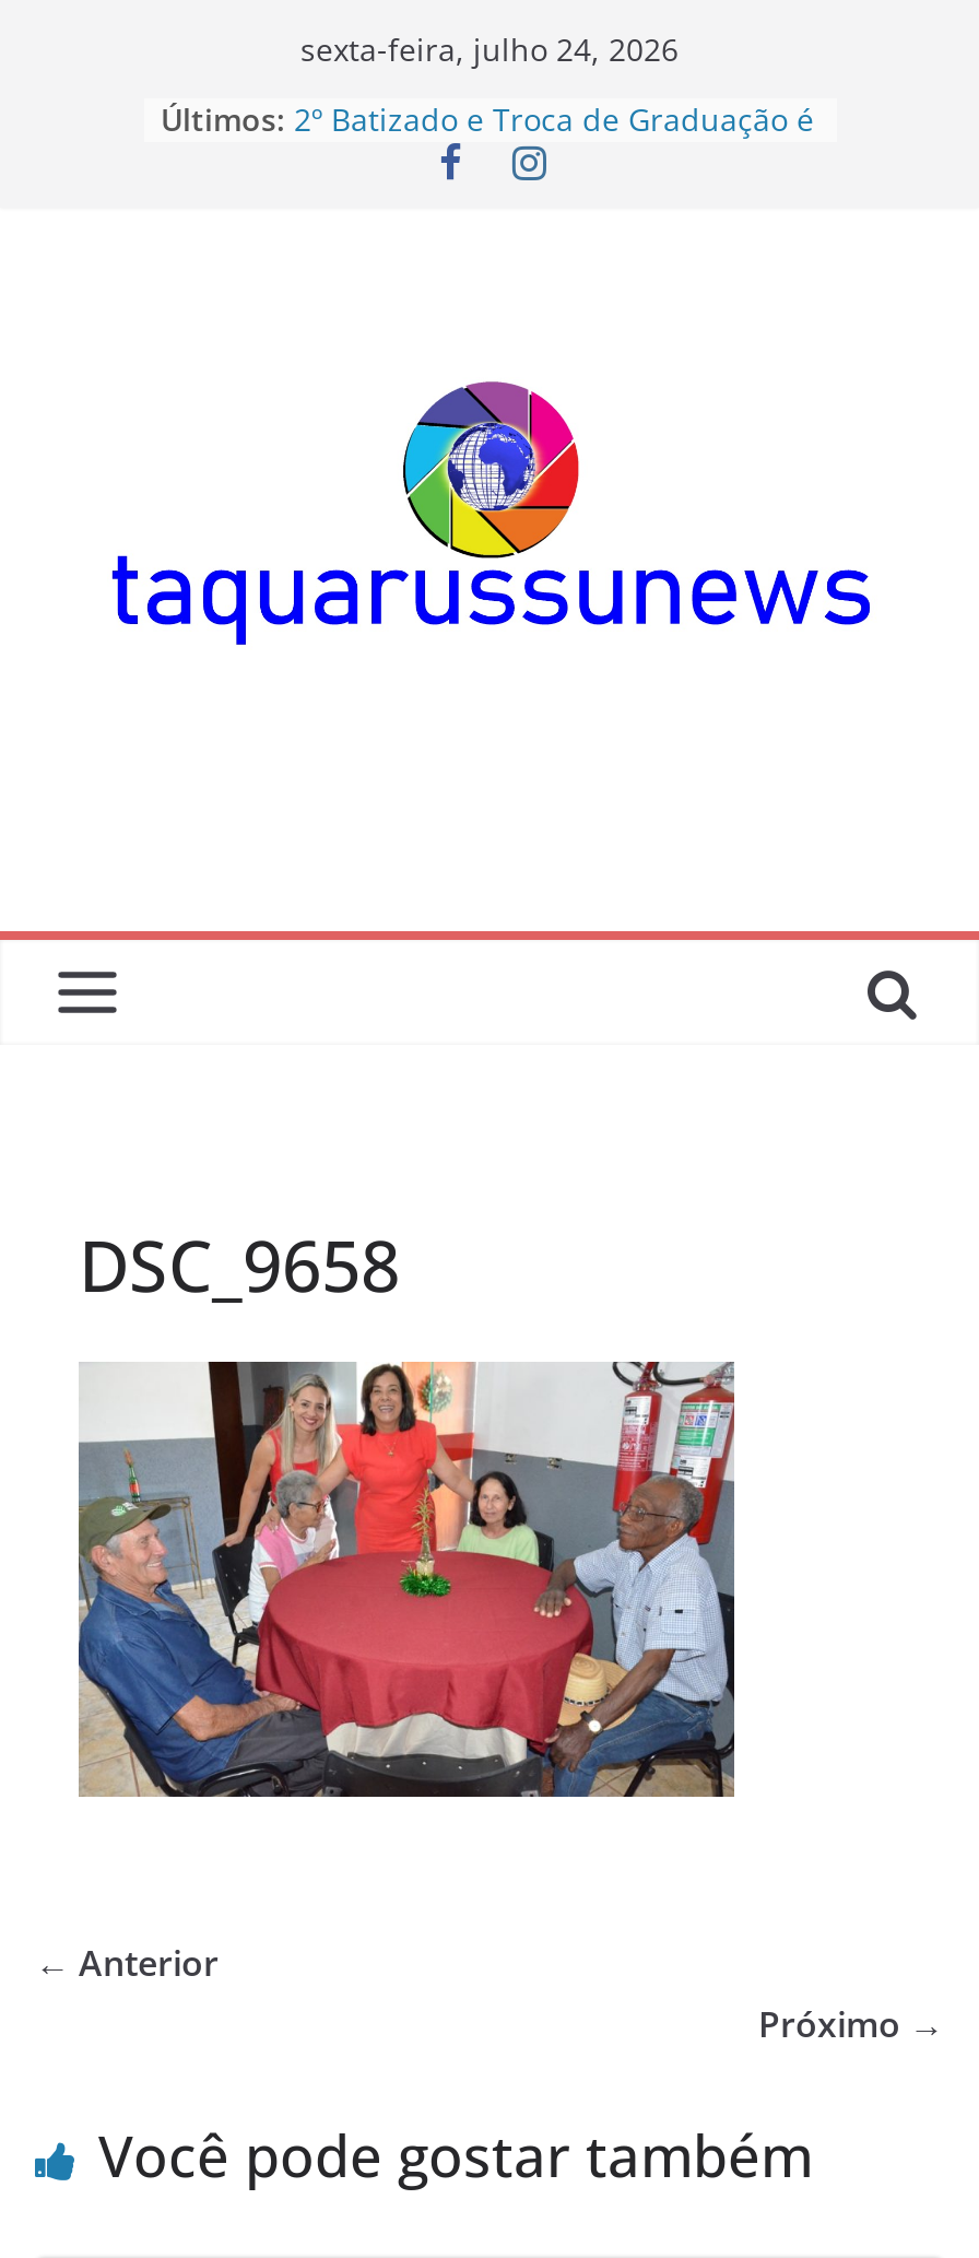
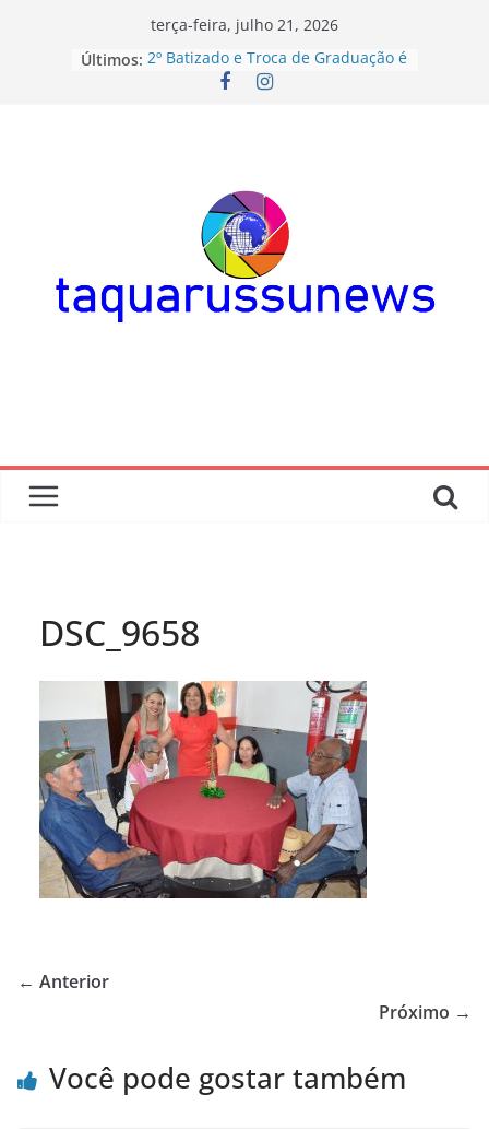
- sexta-feira, julho 24, 2026
+ terça-feira, julho 21, 2026
